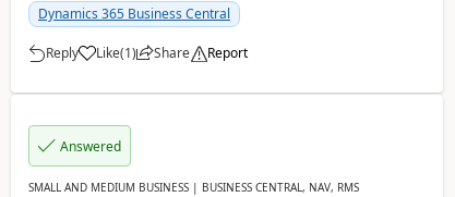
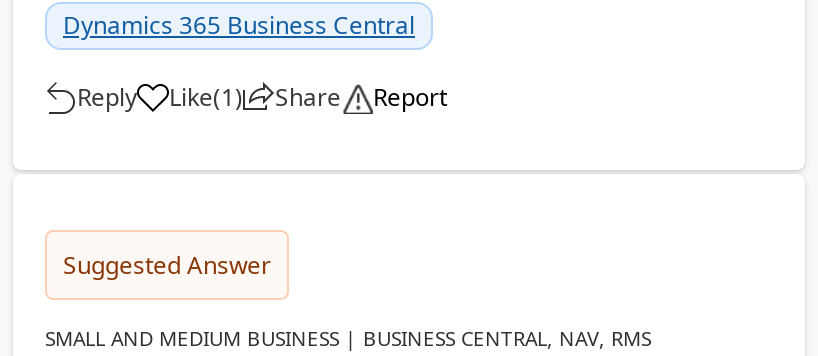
- Answered
+ Suggested Answer
